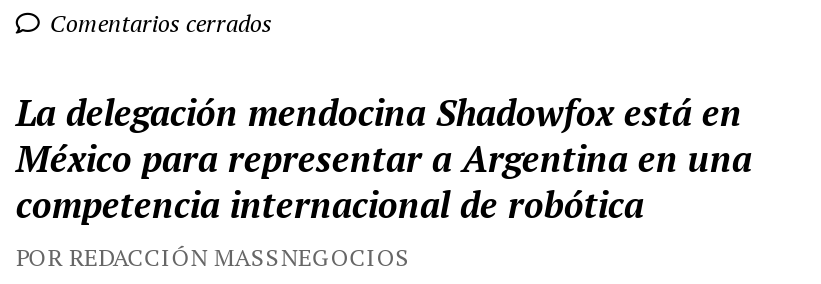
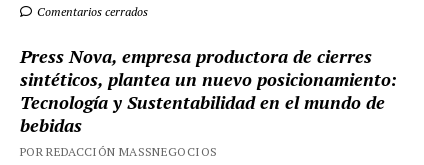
- La delegación mendocina Shadowfox está en
- México para representar a Argentina en una
- competencia internacional de robótica
+ Press Nova, empresa productora de cierres
+ sintéticos, plantea un nuevo posicionamiento:
+ Tecnología y Sustentabilidad en el mundo de
+ bebidas
